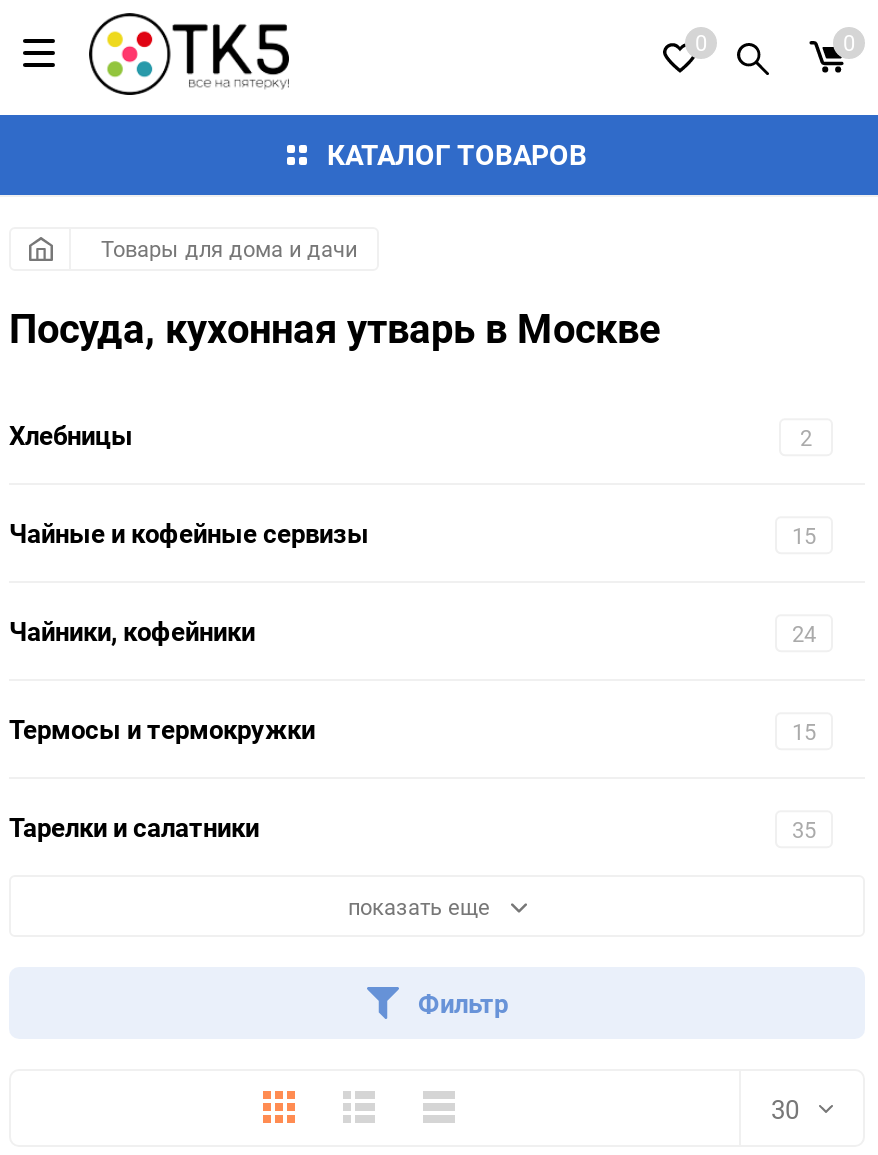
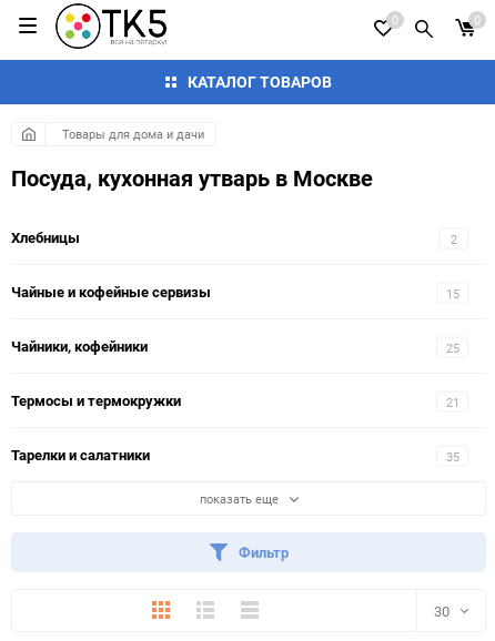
- 24
+ 25

- 15
+ 21
